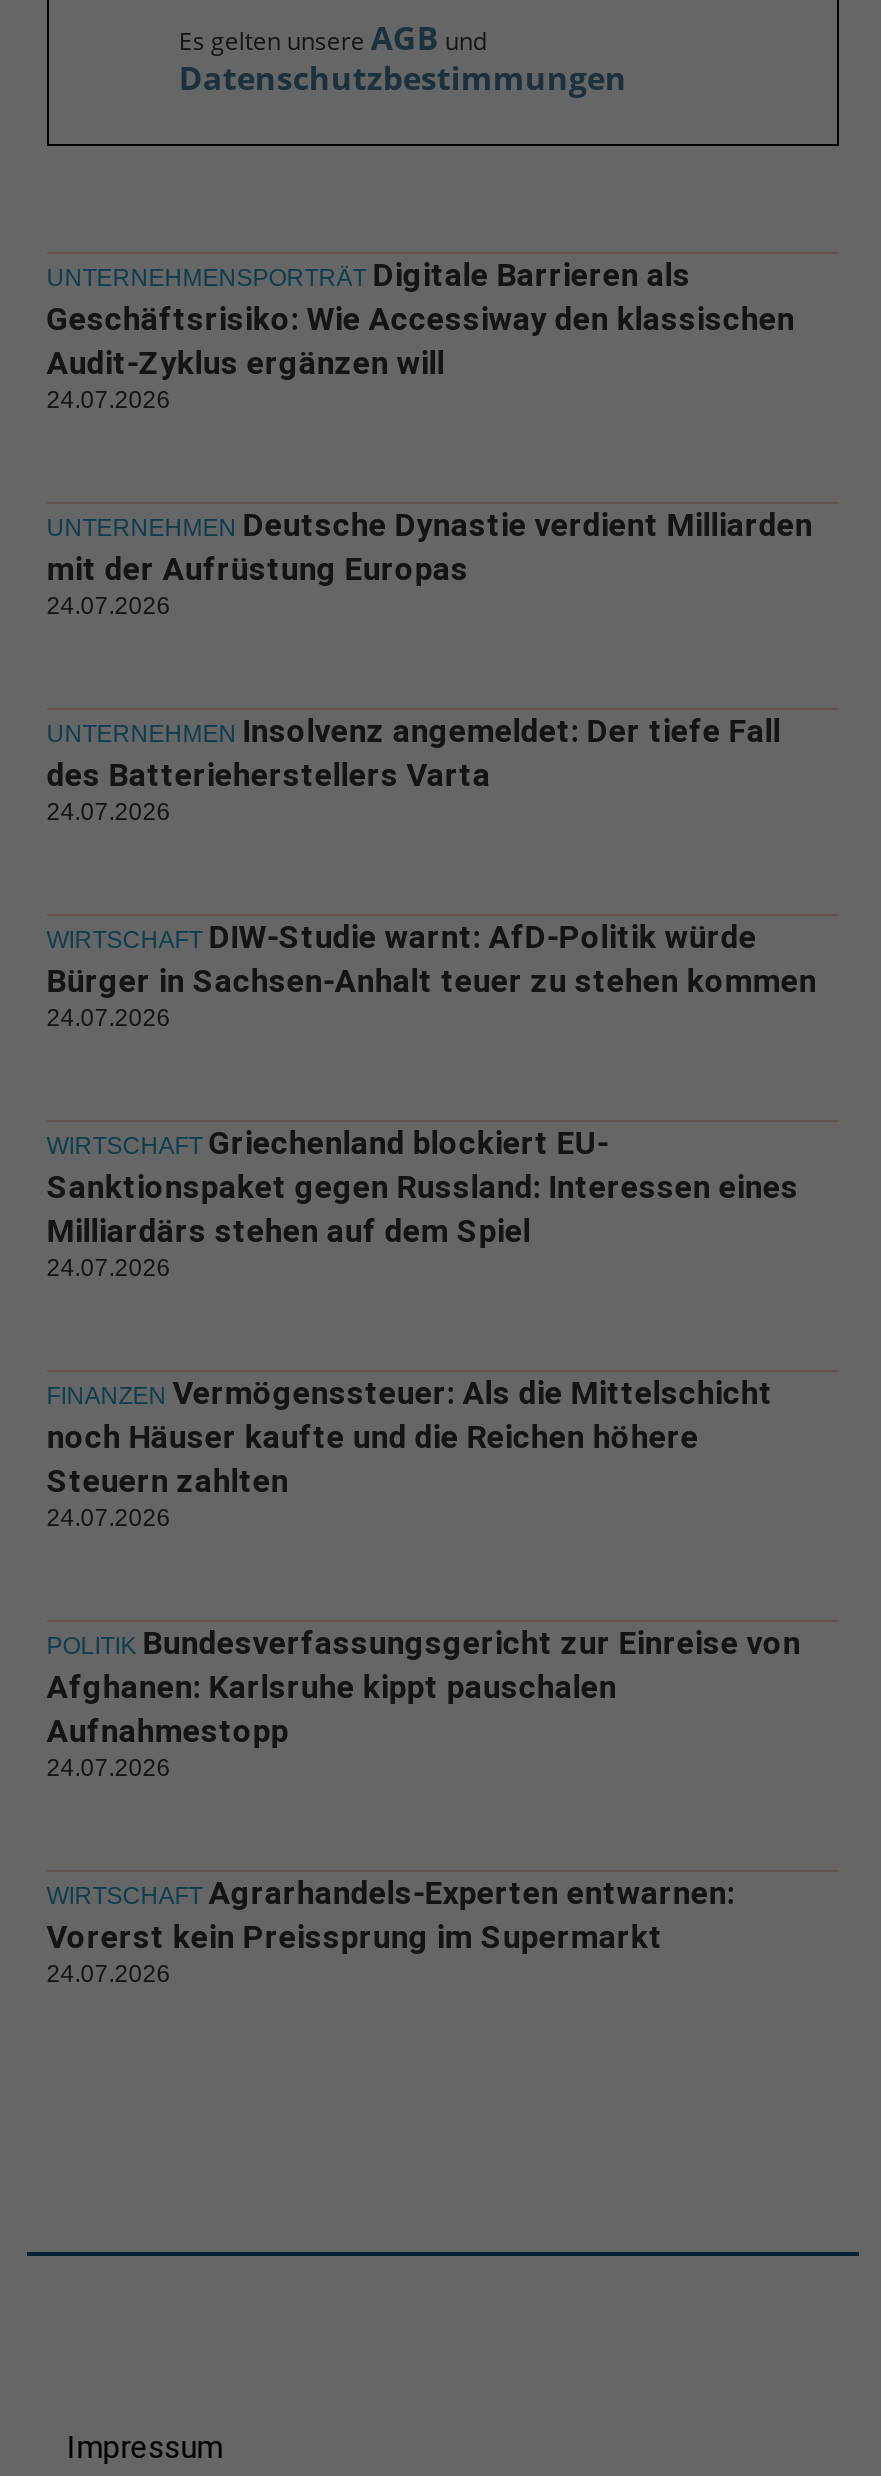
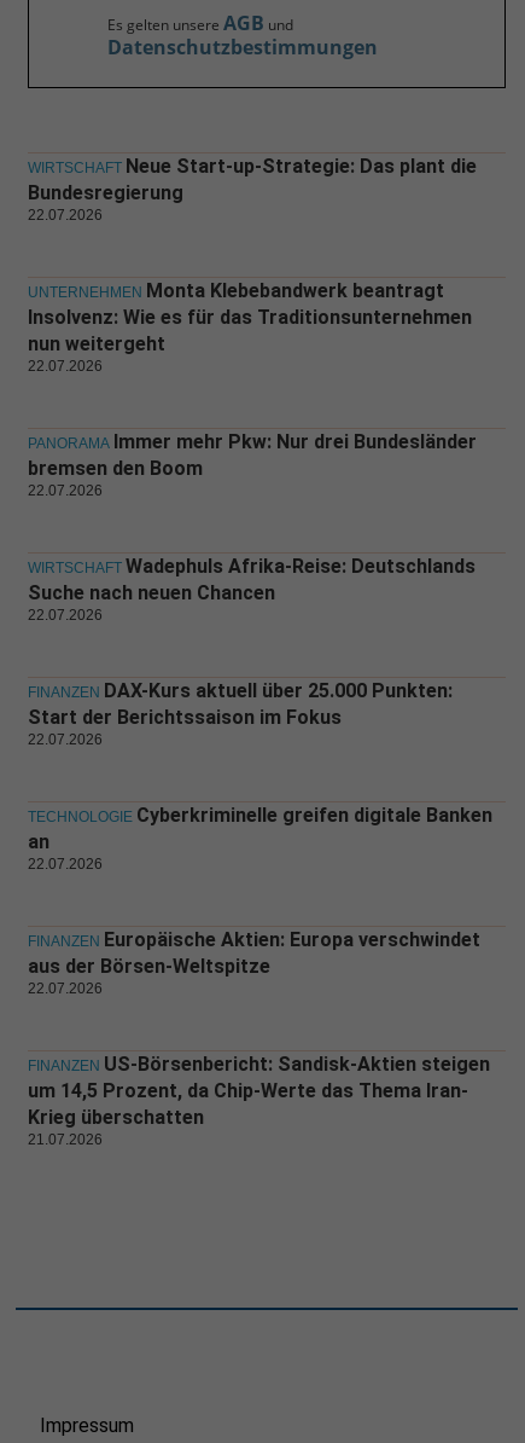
- UNTERNEHMENSPORTRÄT Digitale Barrieren als
- Geschäftsrisiko: Wie Accessiway den klassischen
- Audit-Zyklus ergänzen will
- 24.07.2026
+ WIRTSCHAFT Neue Start-up-Strategie: Das plant die
+ Bundesregierung
+ 22.07.2026

- UNTERNEHMEN Deutsche Dynastie verdient Milliarden
- mit der Aufrüstung Europas
- 24.07.2026
+ UNTERNEHMEN Monta Klebebandwerk beantragt
+ Insolvenz: Wie es für das Traditionsunternehmen
+ nun weitergeht
+ 22.07.2026

- UNTERNEHMEN Insolvenz angemeldet: Der tiefe Fall
- des Batterieherstellers Varta
- 24.07.2026
+ PANORAMA Immer mehr Pkw: Nur drei Bundesländer
+ bremsen den Boom
+ 22.07.2026

- WIRTSCHAFT DIW-Studie warnt: AfD-Politik würde
- Bürger in Sachsen-Anhalt teuer zu stehen kommen
- 24.07.2026
+ WIRTSCHAFT Wadephuls Afrika-Reise: Deutschlands
+ Suche nach neuen Chancen
+ 22.07.2026

- WIRTSCHAFT Griechenland blockiert EU-
- Sanktionspaket gegen Russland: Interessen eines
- Milliardärs stehen auf dem Spiel
- 24.07.2026
+ FINANZEN DAX-Kurs aktuell über 25.000 Punkten:
+ Start der Berichtssaison im Fokus
+ 22.07.2026

- FINANZEN Vermögenssteuer: Als die Mittelschicht
- noch Häuser kaufte und die Reichen höhere
- Steuern zahlten
- 24.07.2026
+ TECHNOLOGIE Cyberkriminelle greifen digitale Banken
+ an
+ 22.07.2026

- POLITIK Bundesverfassungsgericht zur Einreise von
- Afghanen: Karlsruhe kippt pauschalen
- Aufnahmestopp
- 24.07.2026
+ FINANZEN Europäische Aktien: Europa verschwindet
+ aus der Börsen-Weltspitze
+ 22.07.2026

- WIRTSCHAFT Agrarhandels-Experten entwarnen:
- Vorerst kein Preissprung im Supermarkt
- 24.07.2026
+ FINANZEN US-Börsenbericht: Sandisk-Aktien steigen
+ um 14,5 Prozent, da Chip-Werte das Thema Iran-
+ Krieg überschatten
+ 21.07.2026
